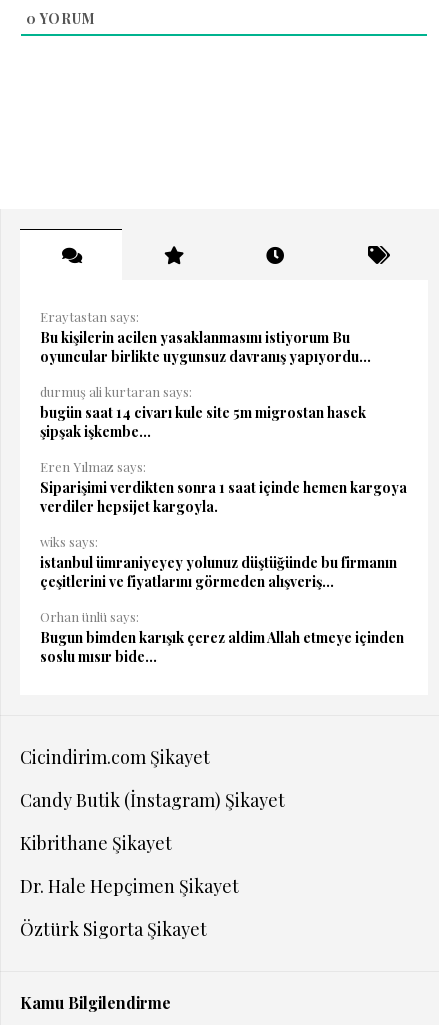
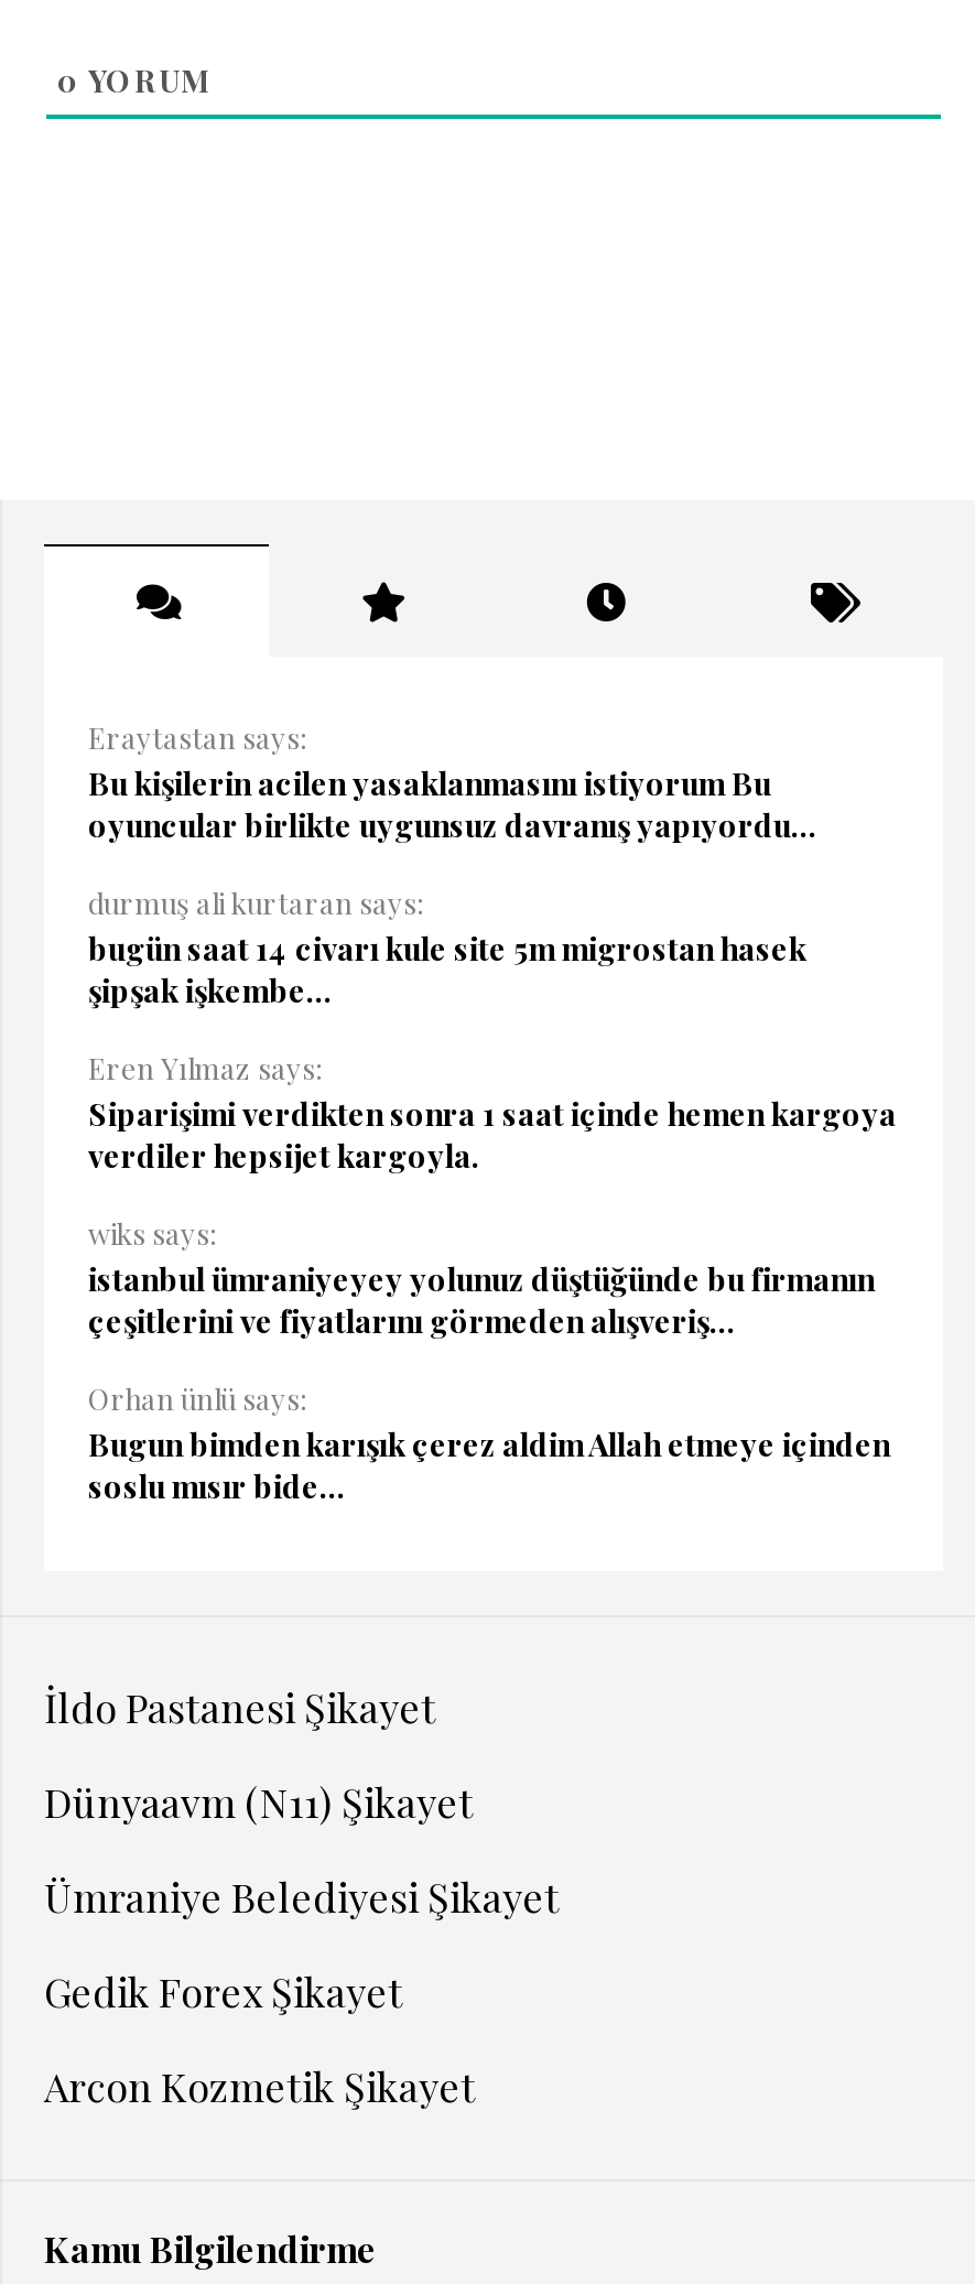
- Cicindirim.com Şikayet
+ İldo Pastanesi Şikayet

- Candy Butik (İnstagram) Şikayet
+ Dünyaavm (N11) Şikayet

- Kibrithane Şikayet
+ Ümraniye Belediyesi Şikayet

- Dr. Hale Hepçimen Şikayet
+ Gedik Forex Şikayet

- Öztürk Sigorta Şikayet
+ Arcon Kozmetik Şikayet
